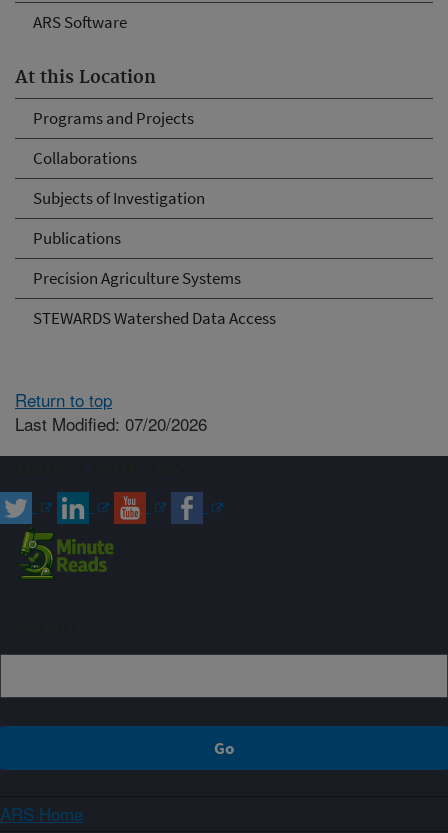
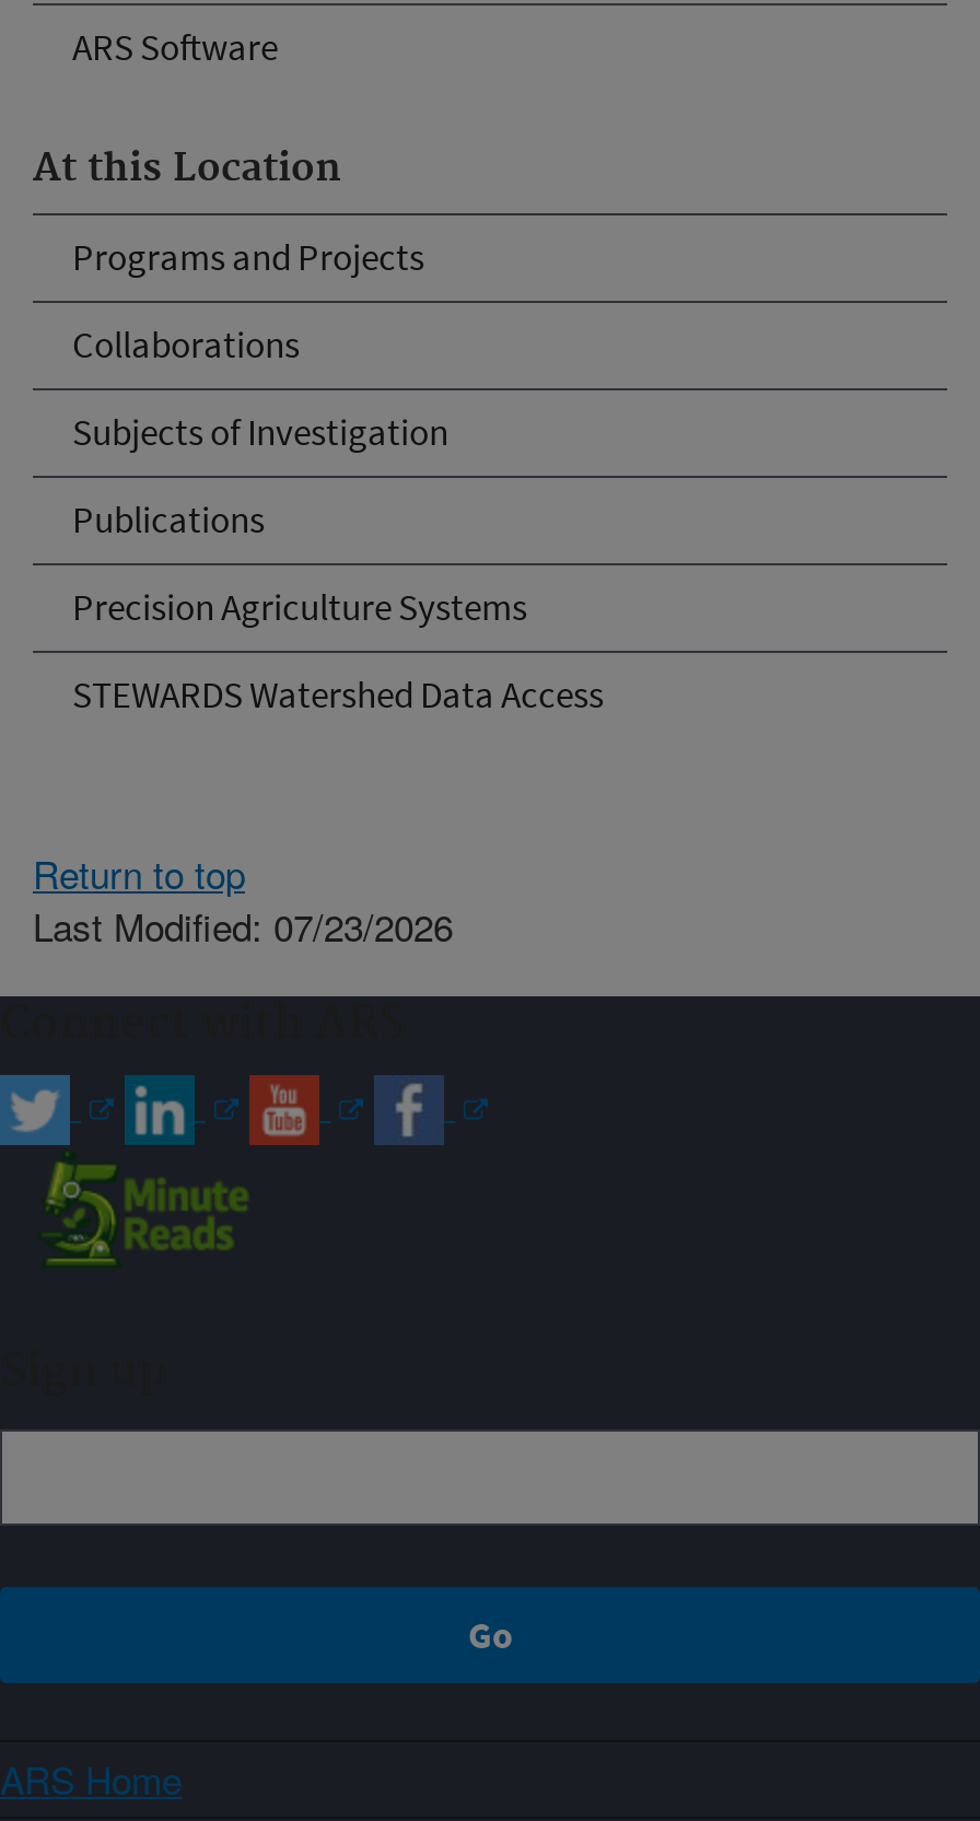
- Last Modified: 07/20/2026
+ Last Modified: 07/23/2026
